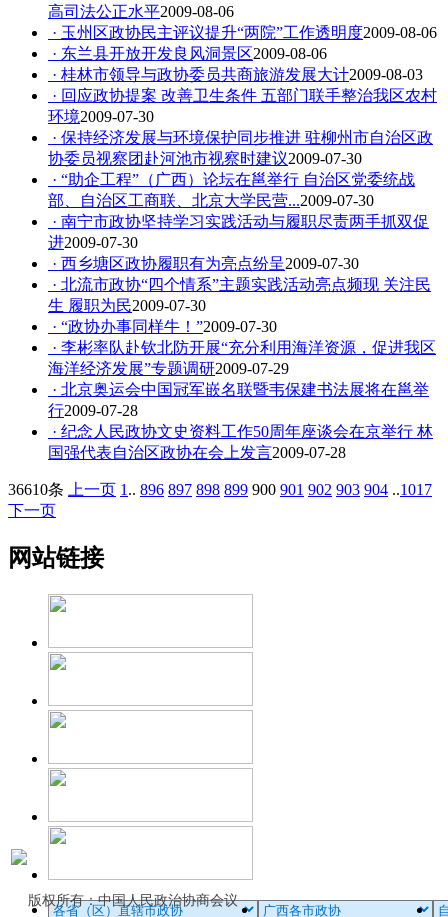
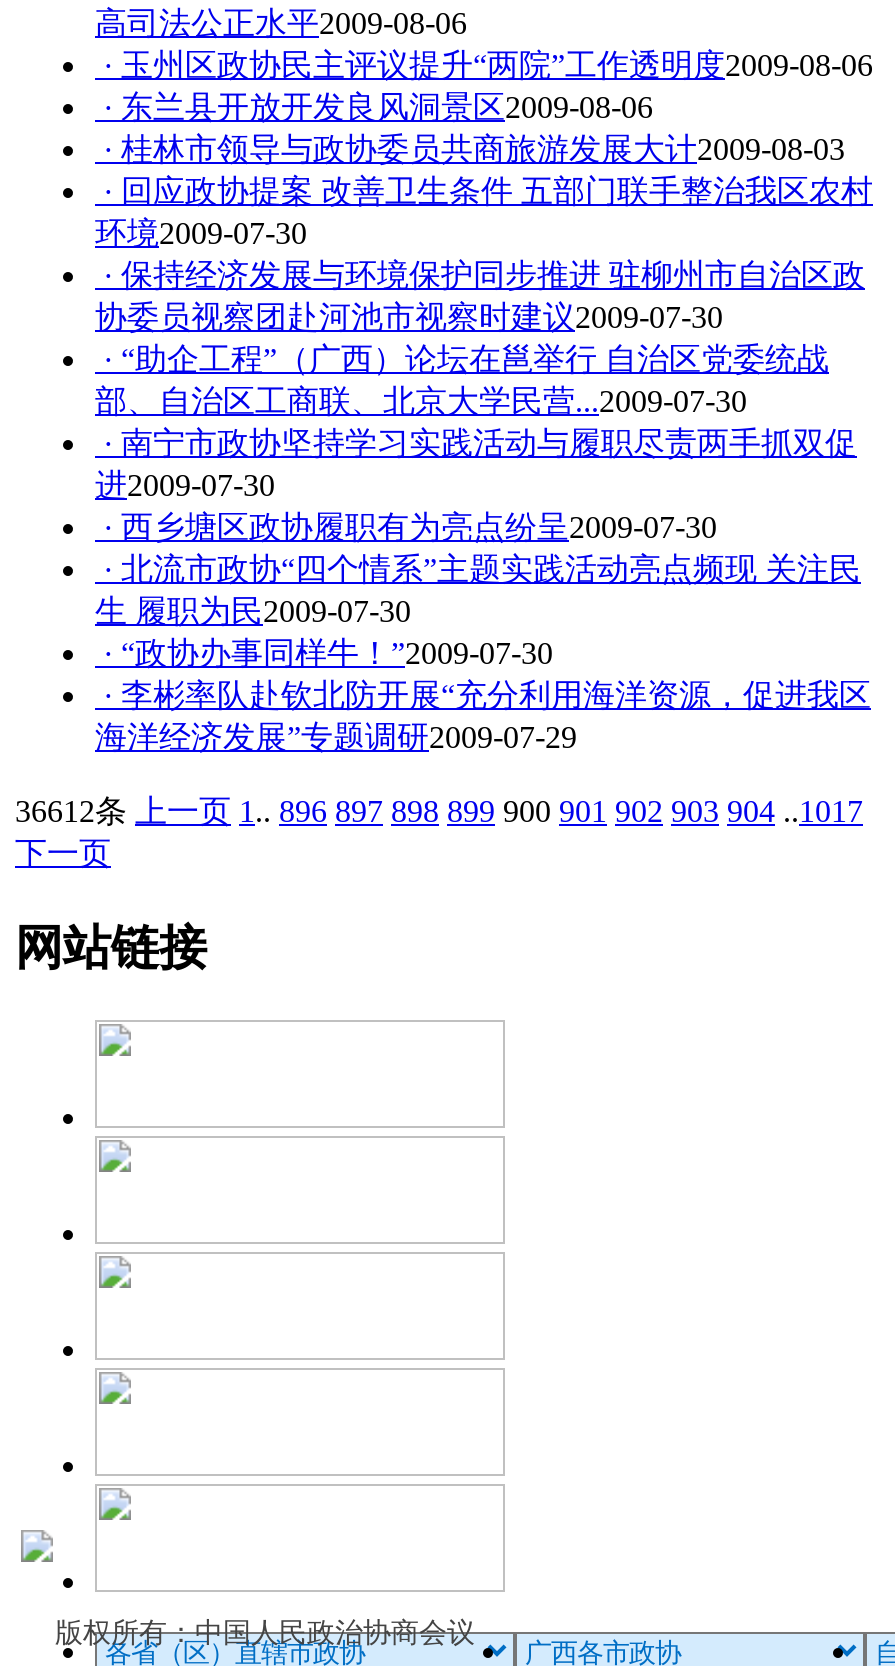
- · 北京奥运会中国冠军嵌名联暨韦保建书法展将在邕举
- 行2009-07-28
- · 纪念人民政协文史资料工作50周年座谈会在京举行 林
- 国强代表自治区政协在会上发言2009-07-28
- 36610条 上一页 1.. 896 897 898 899 900 901 902 903 904.. 1017
+ 36612条 上一页 1.. 896 897 898 899 900 901 902 903 904..1017
